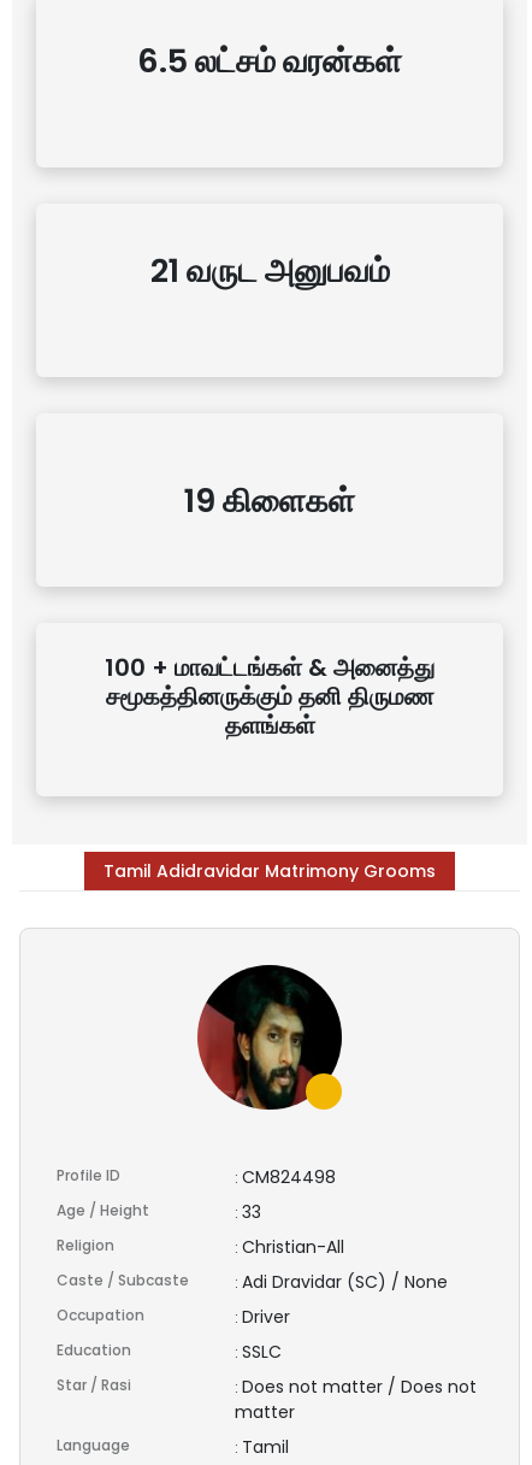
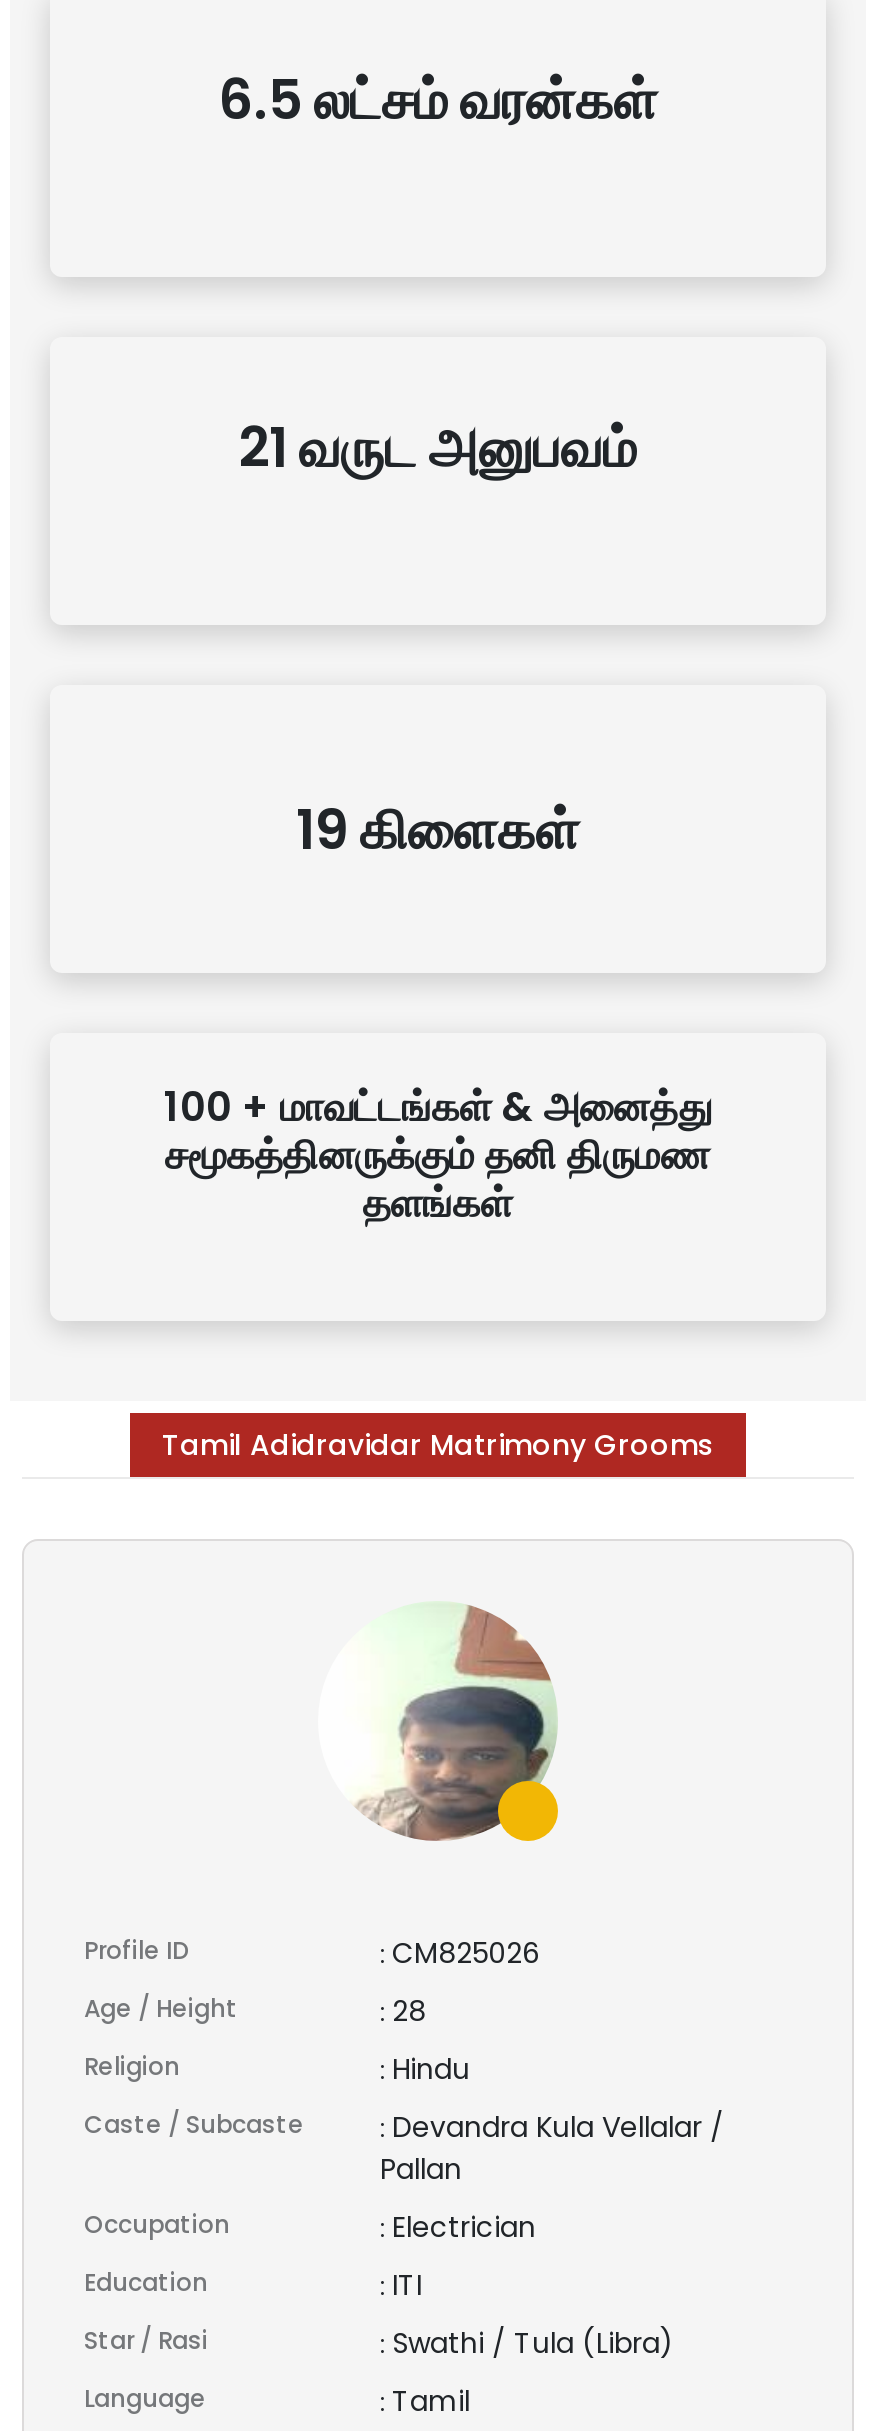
- [image]
+ [image]

- : CM824498
+ : CM825026

- : 33
+ : 28

- : Christian-All
+ : Hindu

- : Adi Dravidar (SC) / None
+ : Devandra Kula Vellalar /
+ Pallan

moved down: Occupation | Education | Star / Rasi

- : Driver
+ : Electrician

- : SSLC
+ : ITI

- : Does not matter / Does not
- matter
+ : Swathi / Tula (Libra)
